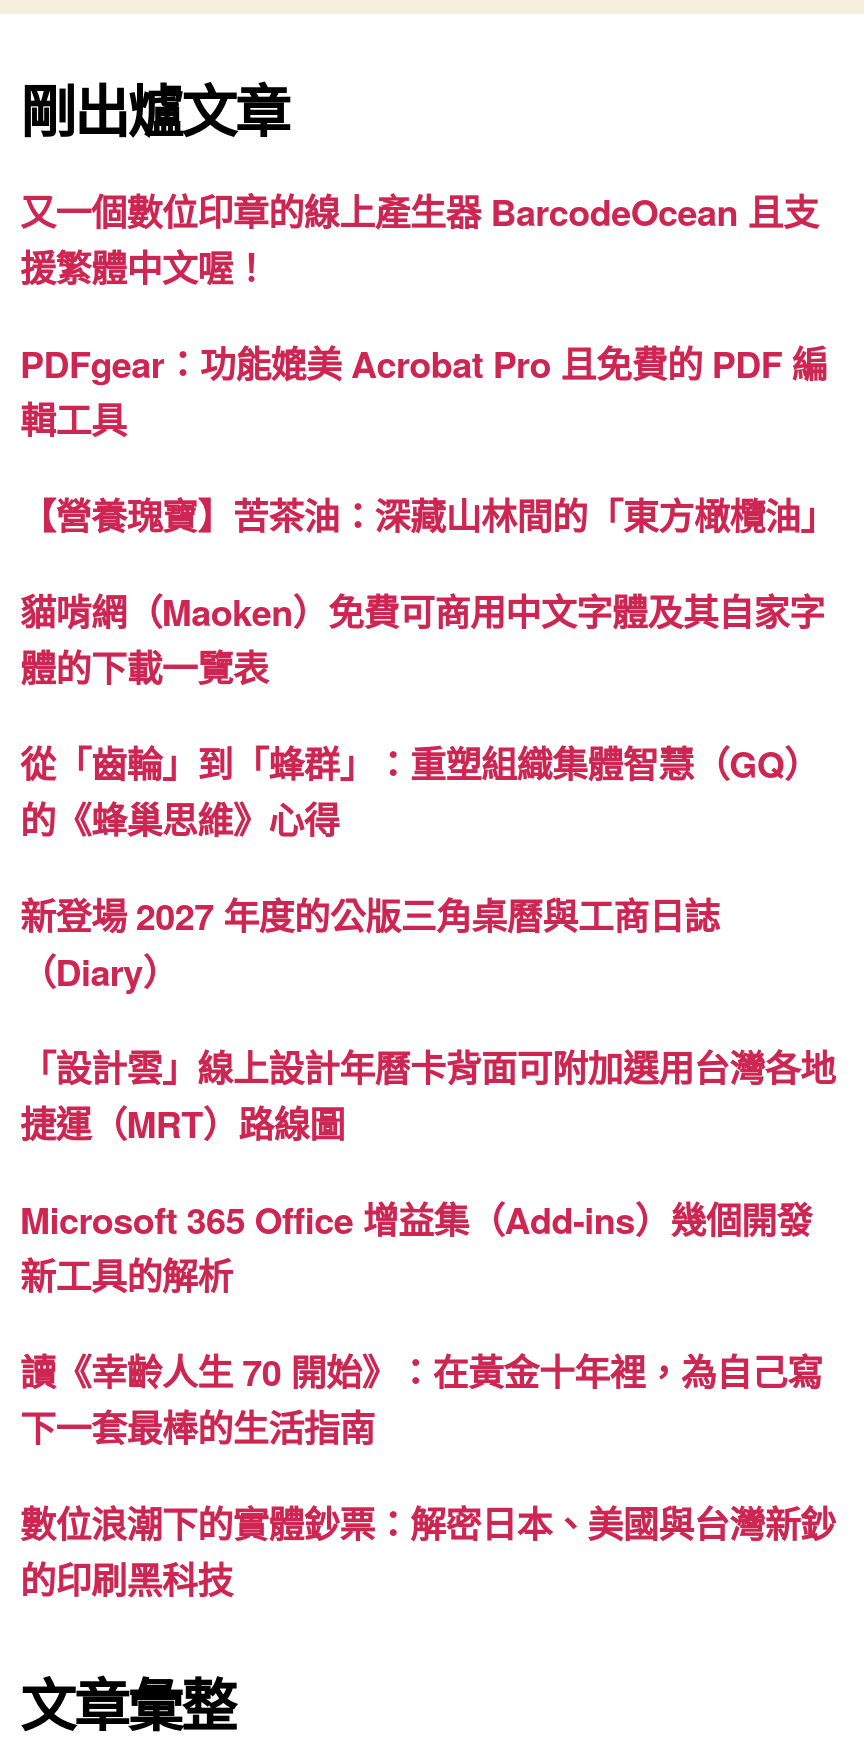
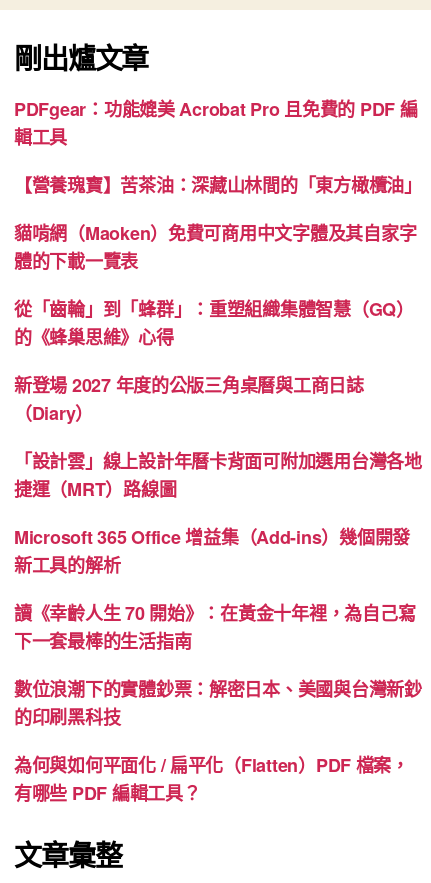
- 又一個數位印章的線上產生器 BarcodeOcean 且支
- 援繁體中文喔！

moved up: PDFgear：功能媲美 Acrobat Pro 且免費的 PDF 編 | 輯工具 | 【營養瑰寶】苦茶油：深藏山林間的「東方橄欖油」 | ... | 數位浪潮下的實體鈔票：解密日本、美國與台灣新鈔 | 的印刷黑科技

+ 為何與如何平面化 / 扁平化（Flatten）PDF 檔案，
+ 有哪些 PDF 編輯工具？
